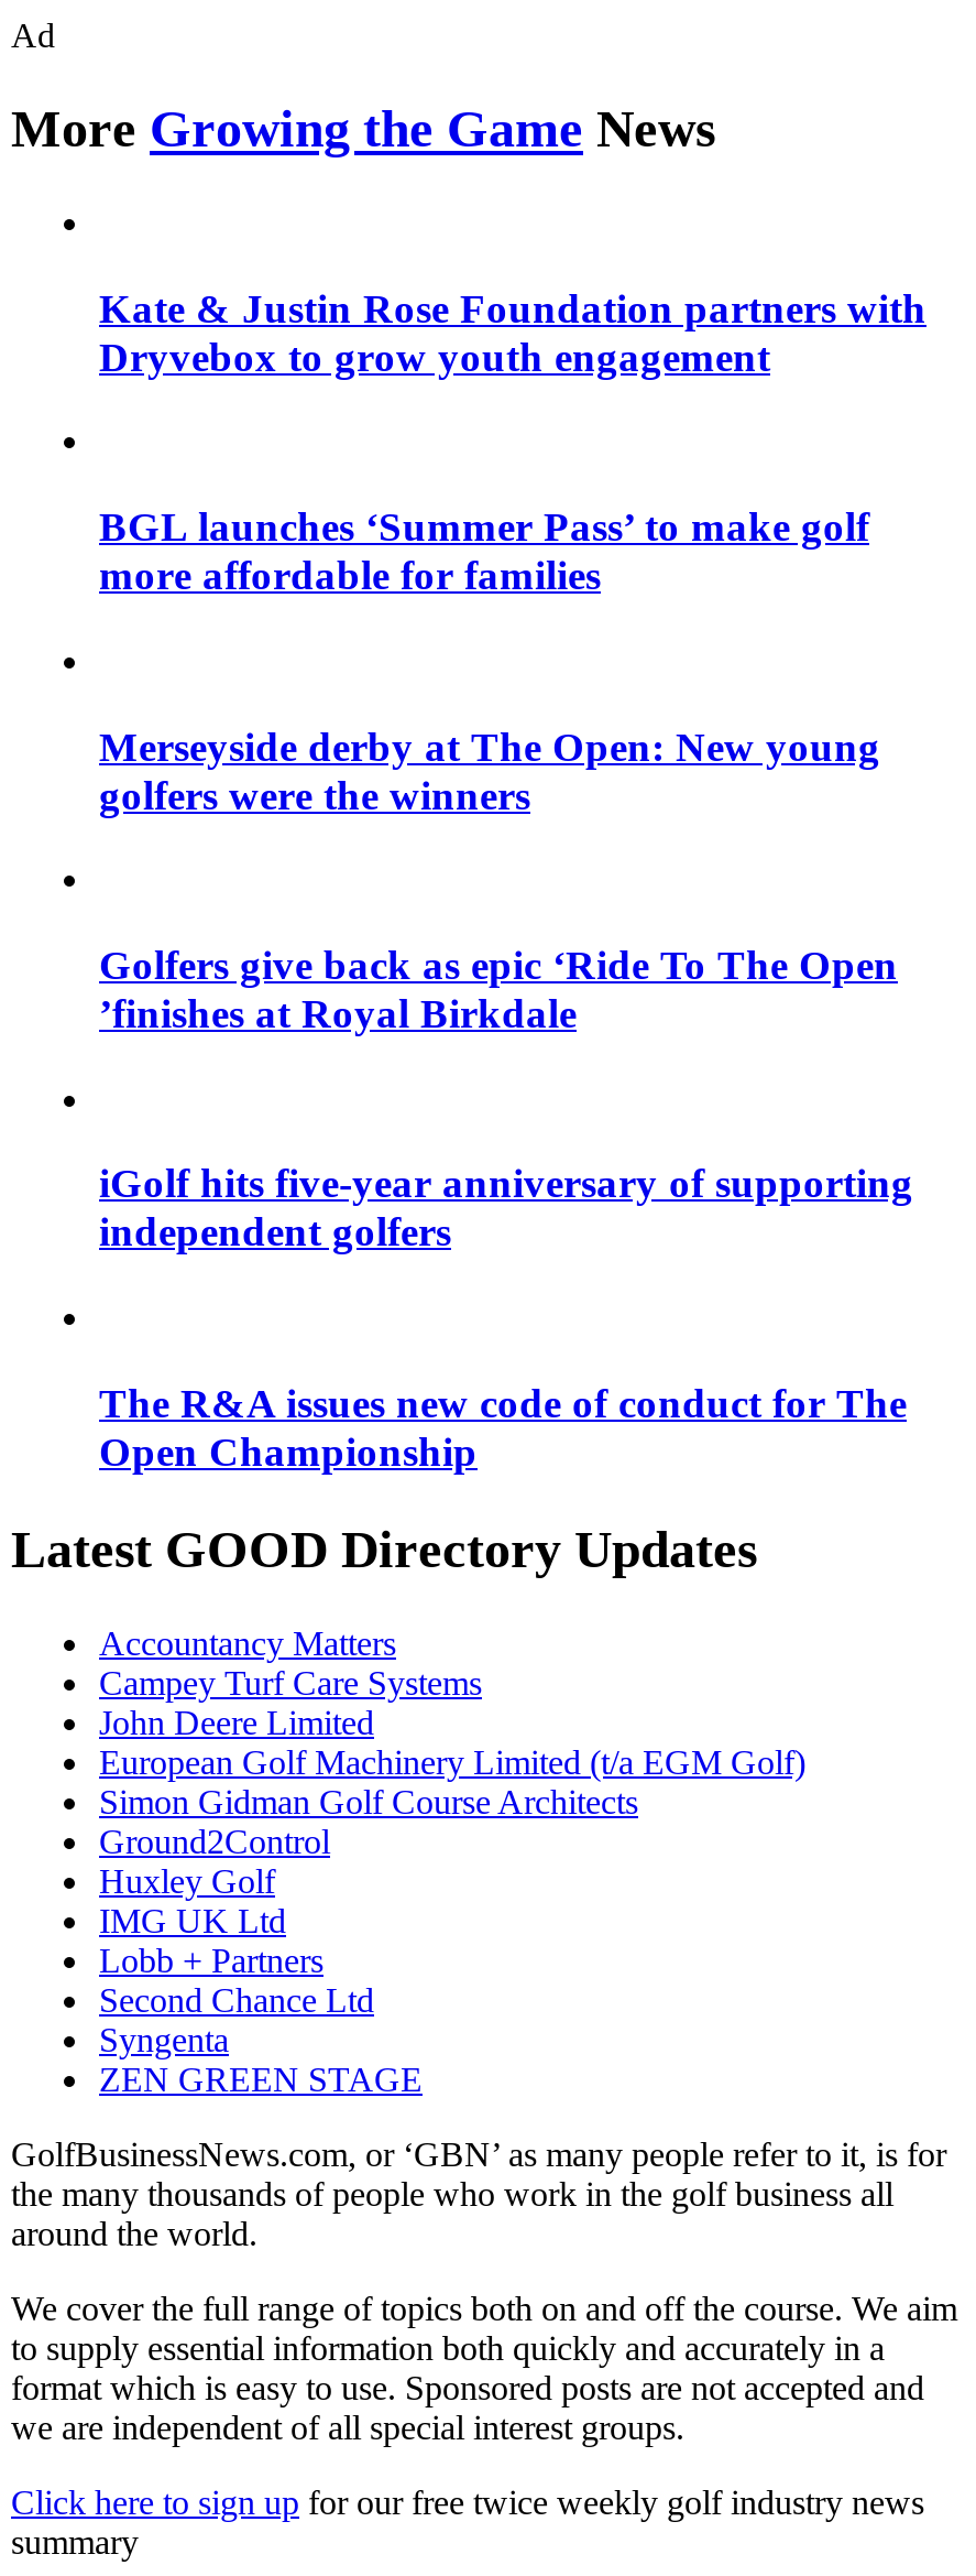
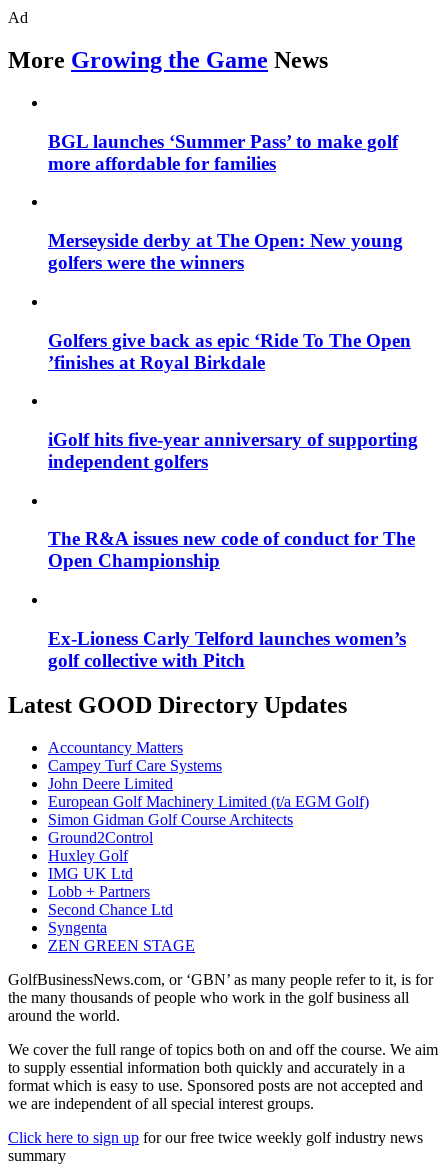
- Kate & Justin Rose Foundation partners with
- Dryvebox to grow youth engagement

moved up: BGL launches ‘Summer Pass’ to make golf | more affordable for families | Merseyside derby at The Open: New young | ... | The R&A issues new code of conduct for The | Open Championship

+ Ex-Lioness Carly Telford launches women’s
+ golf collective with Pitch
